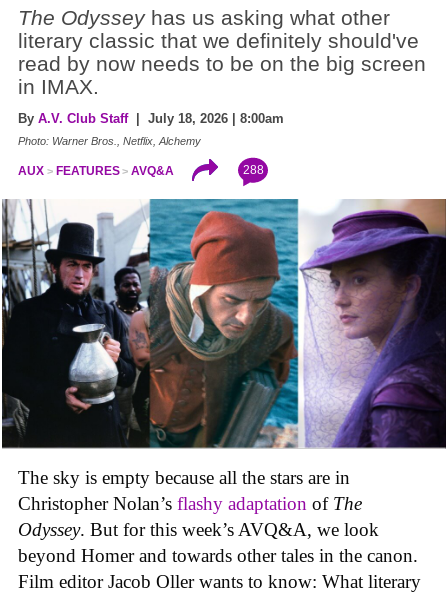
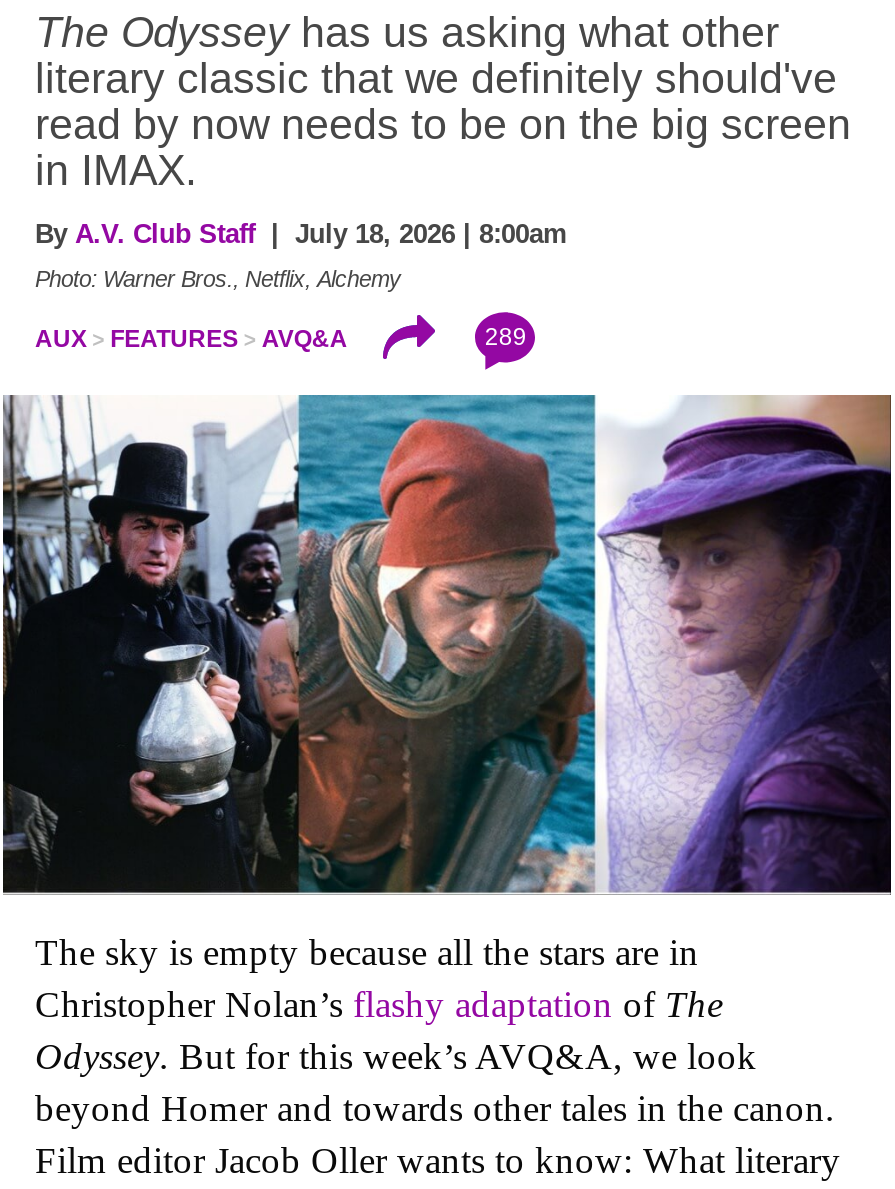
- 288
+ 289
